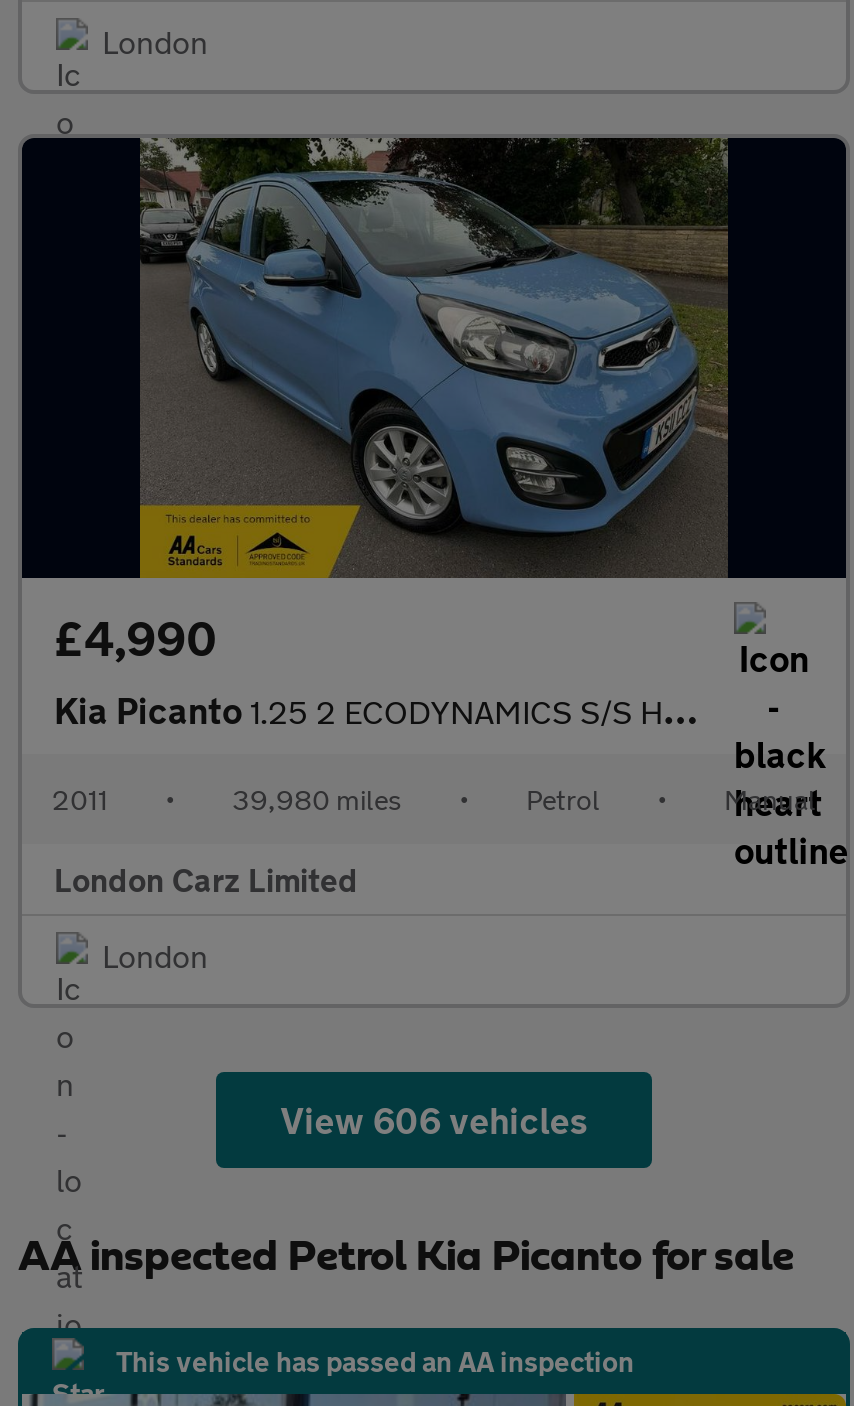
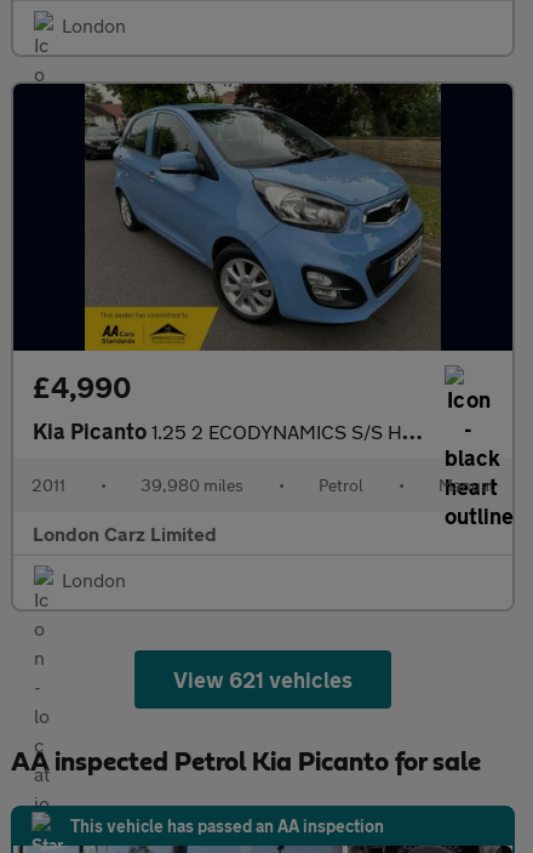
- View 606 vehicles
+ View 621 vehicles
